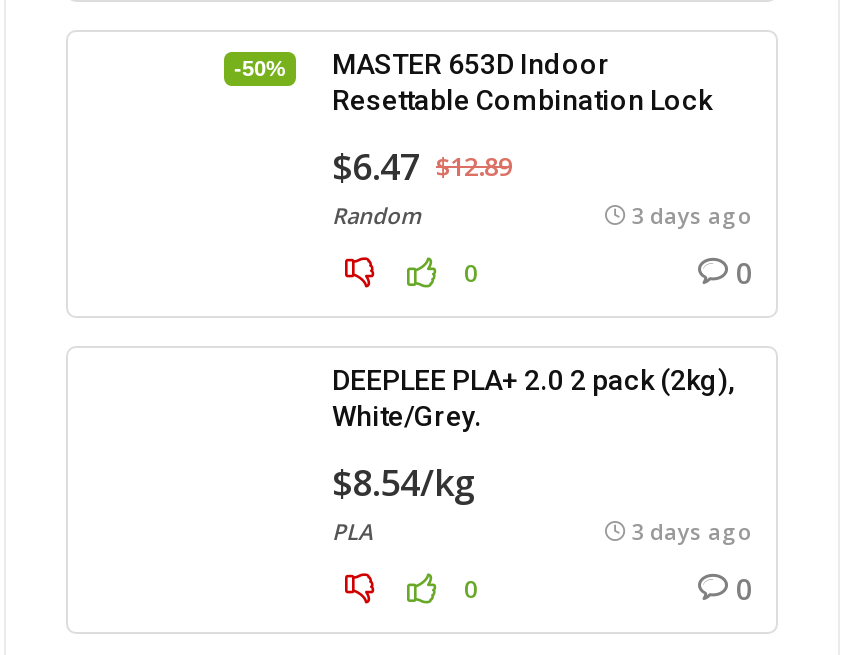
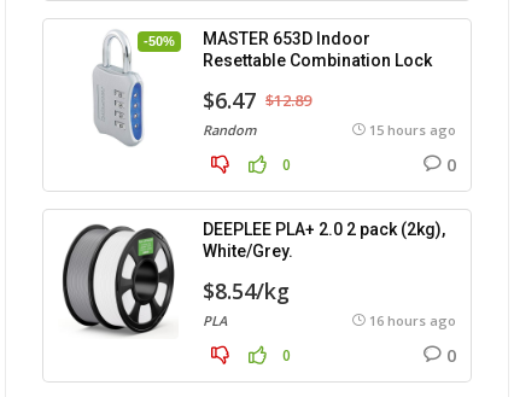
+ [image]

- 3 days ago
+ 15 hours ago

+ [image]

- 3 days ago
+ 16 hours ago
